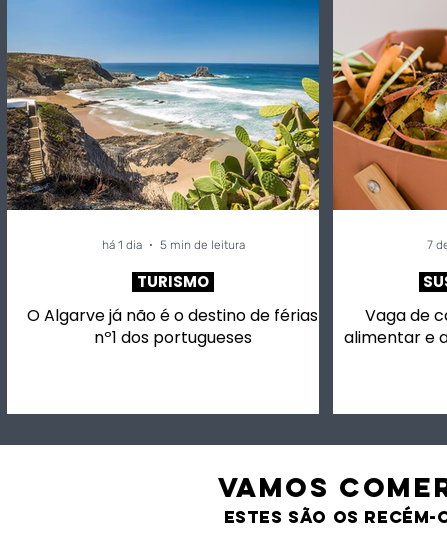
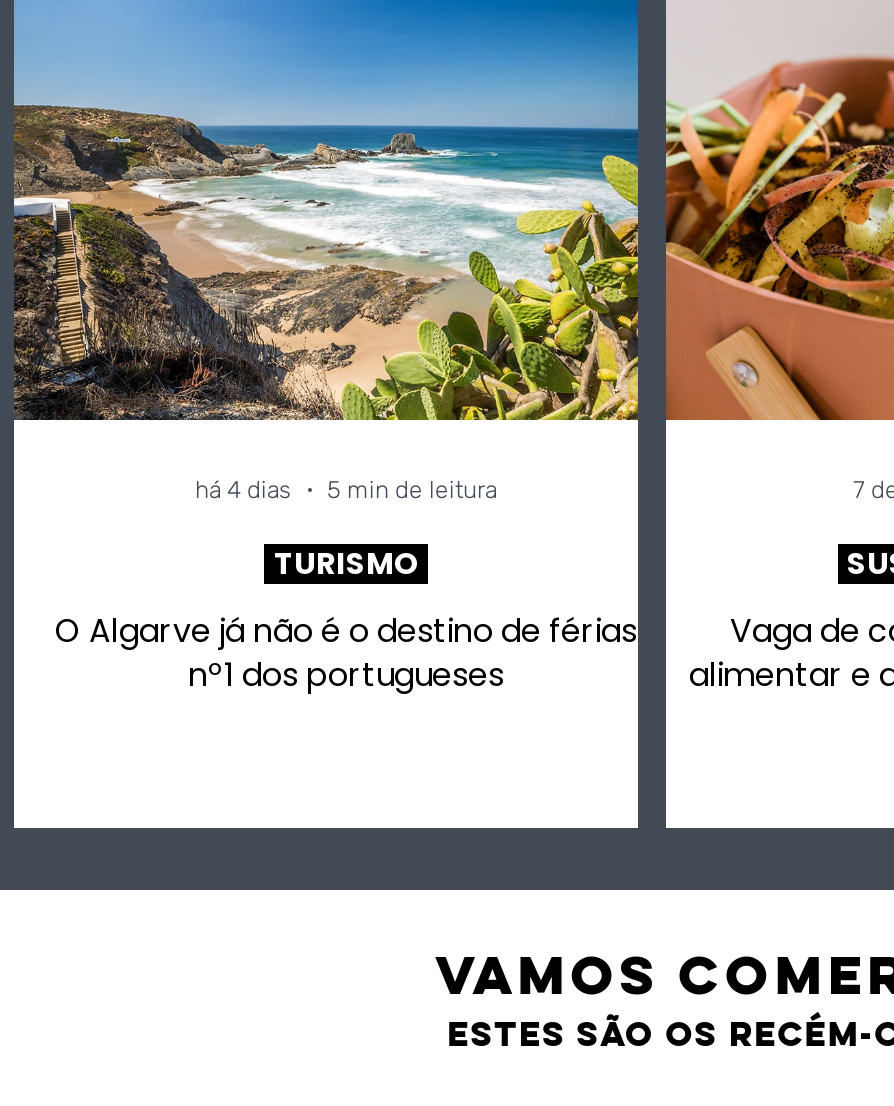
- há 1 dia 5 min de leitura
+ há 4 dias 5 min de leitura
